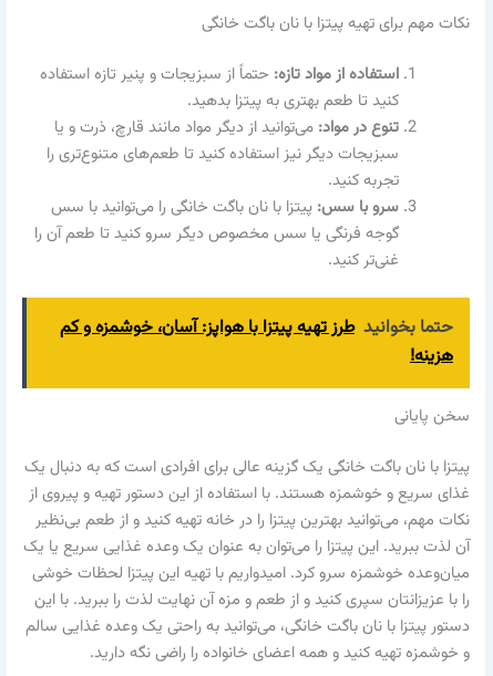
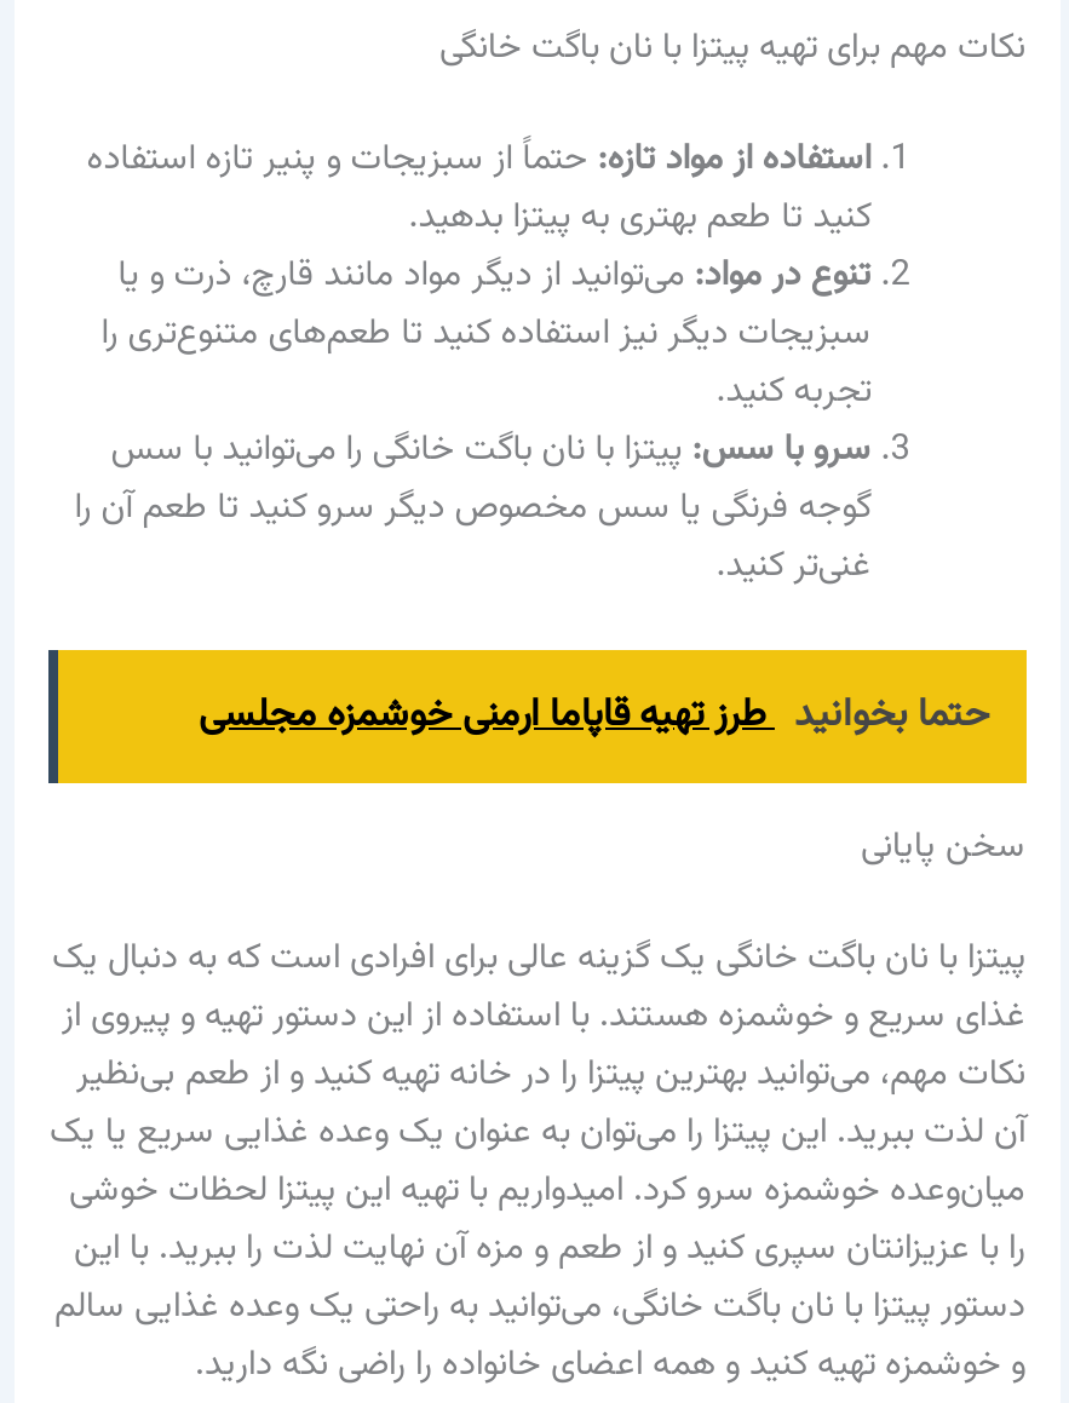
- حتما بخوانید طرز تهیه پیتزا با هواپز: آسان، خوشمزه و کم
- هزینه!
+ حتما بخوانید طرز تهیه قاپاما ارمنی خوشمزه مجلسی
